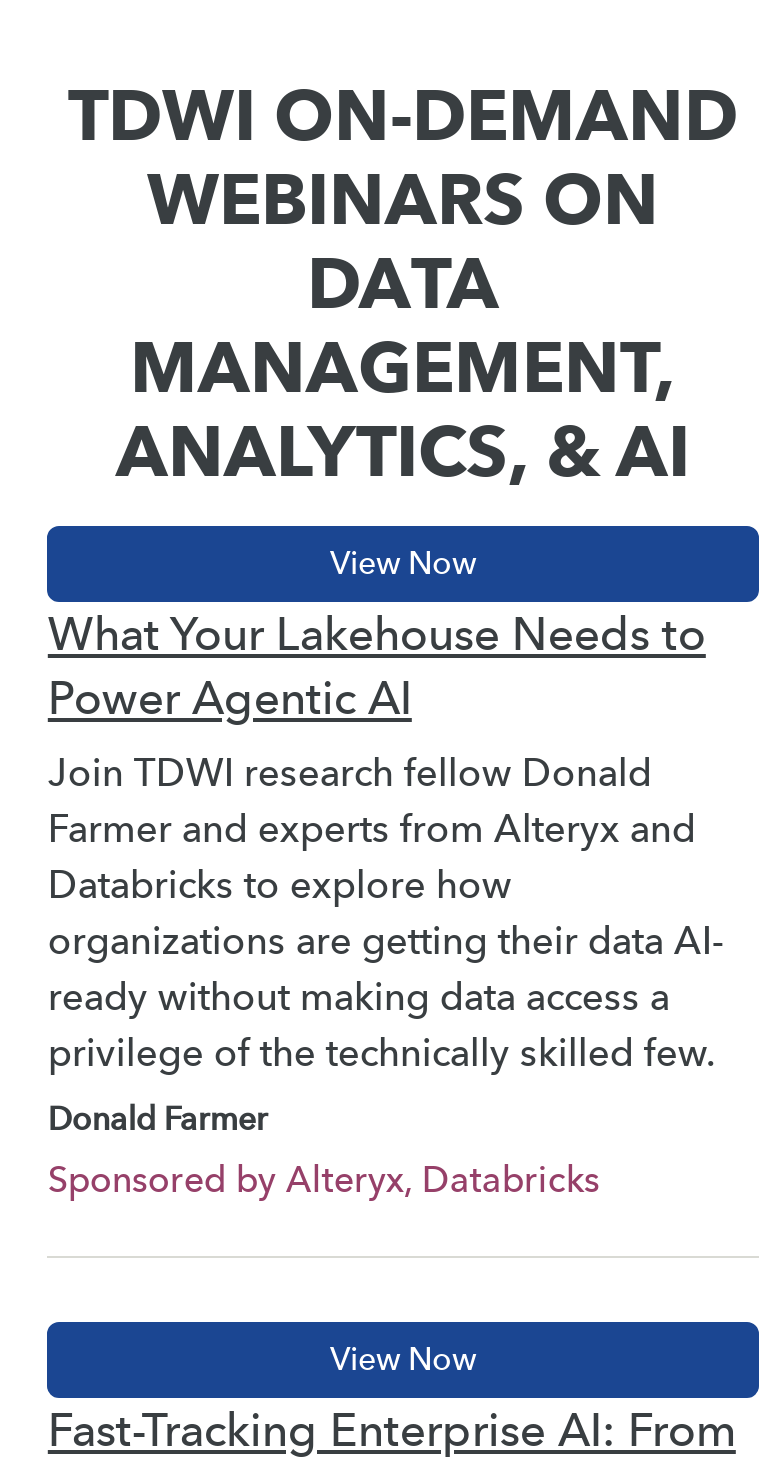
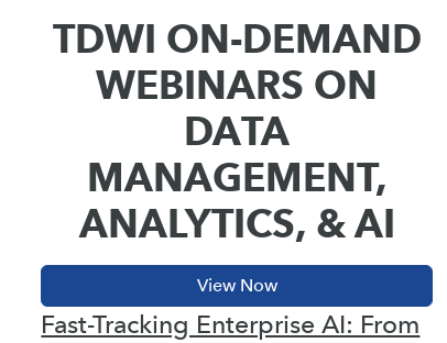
- What Your Lakehouse Needs to
- Power Agentic AI
- Join TDWI research fellow Donald
- Farmer and experts from Alteryx and
- Databricks to explore how
- organizations are getting their data AI-
- ready without making data access a
- privilege of the technically skilled few.
- Donald Farmer
- Sponsored by Alteryx, Databricks
